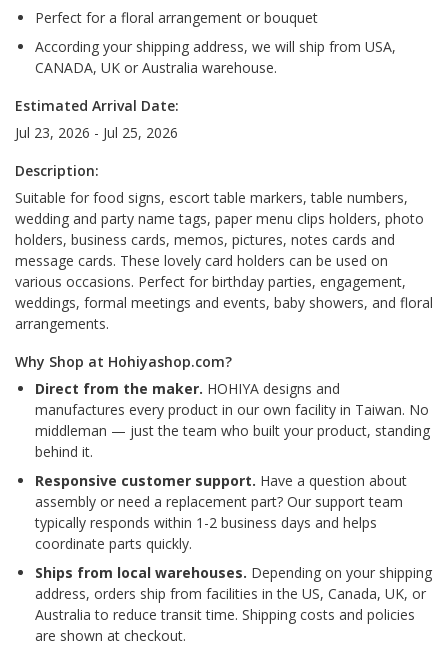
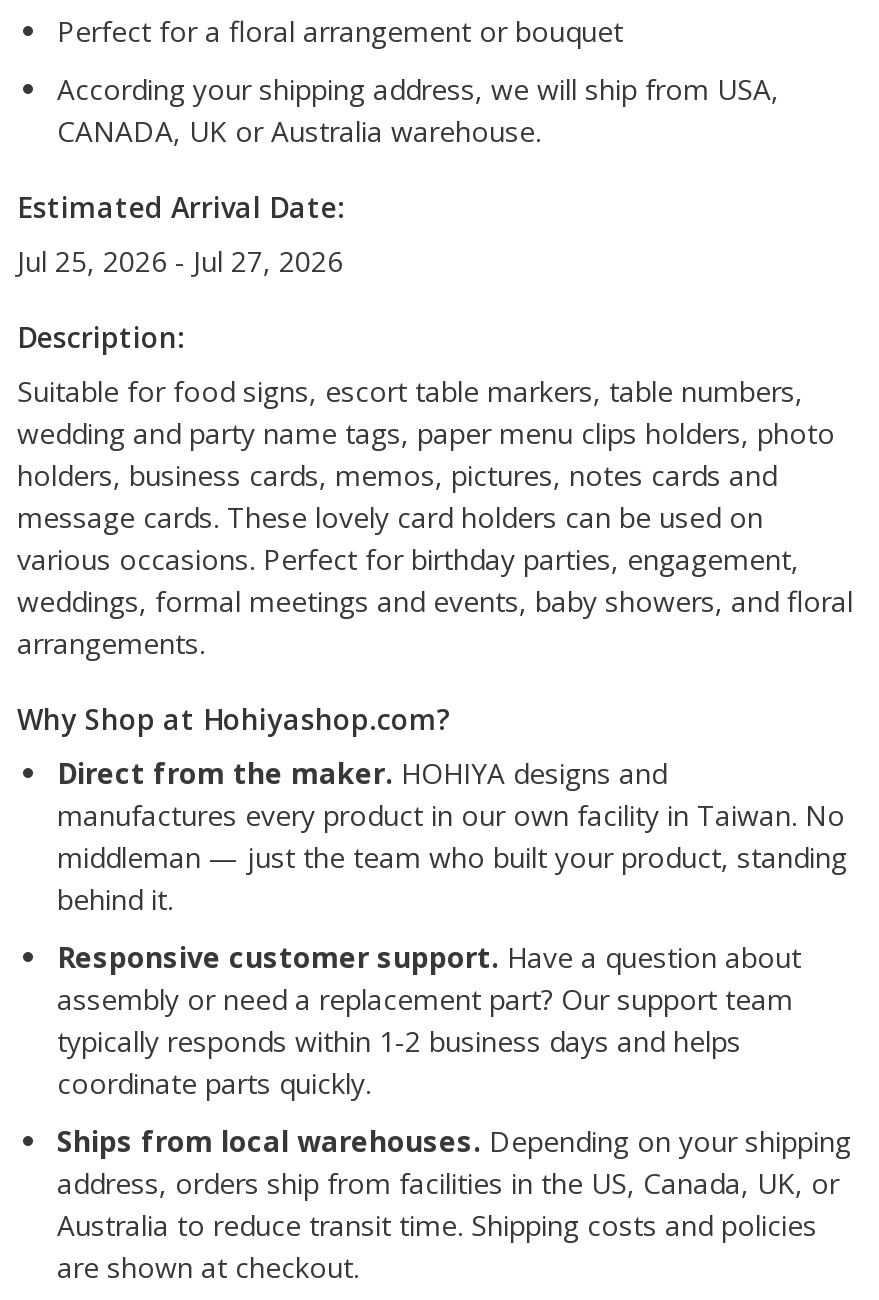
- Jul 23, 2026 - Jul 25, 2026
+ Jul 25, 2026 - Jul 27, 2026
